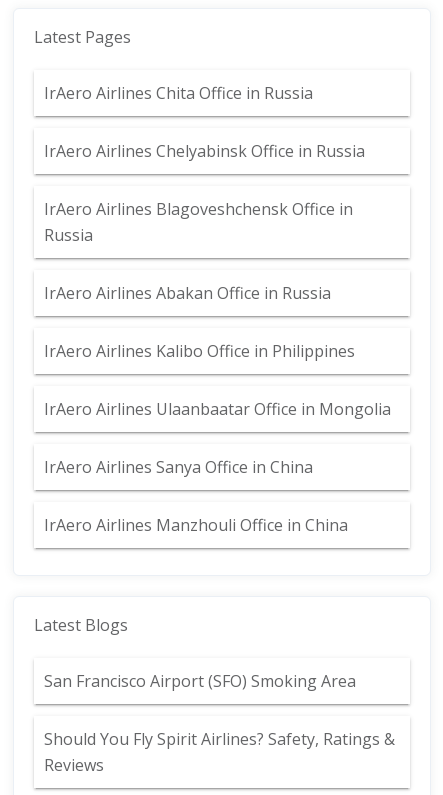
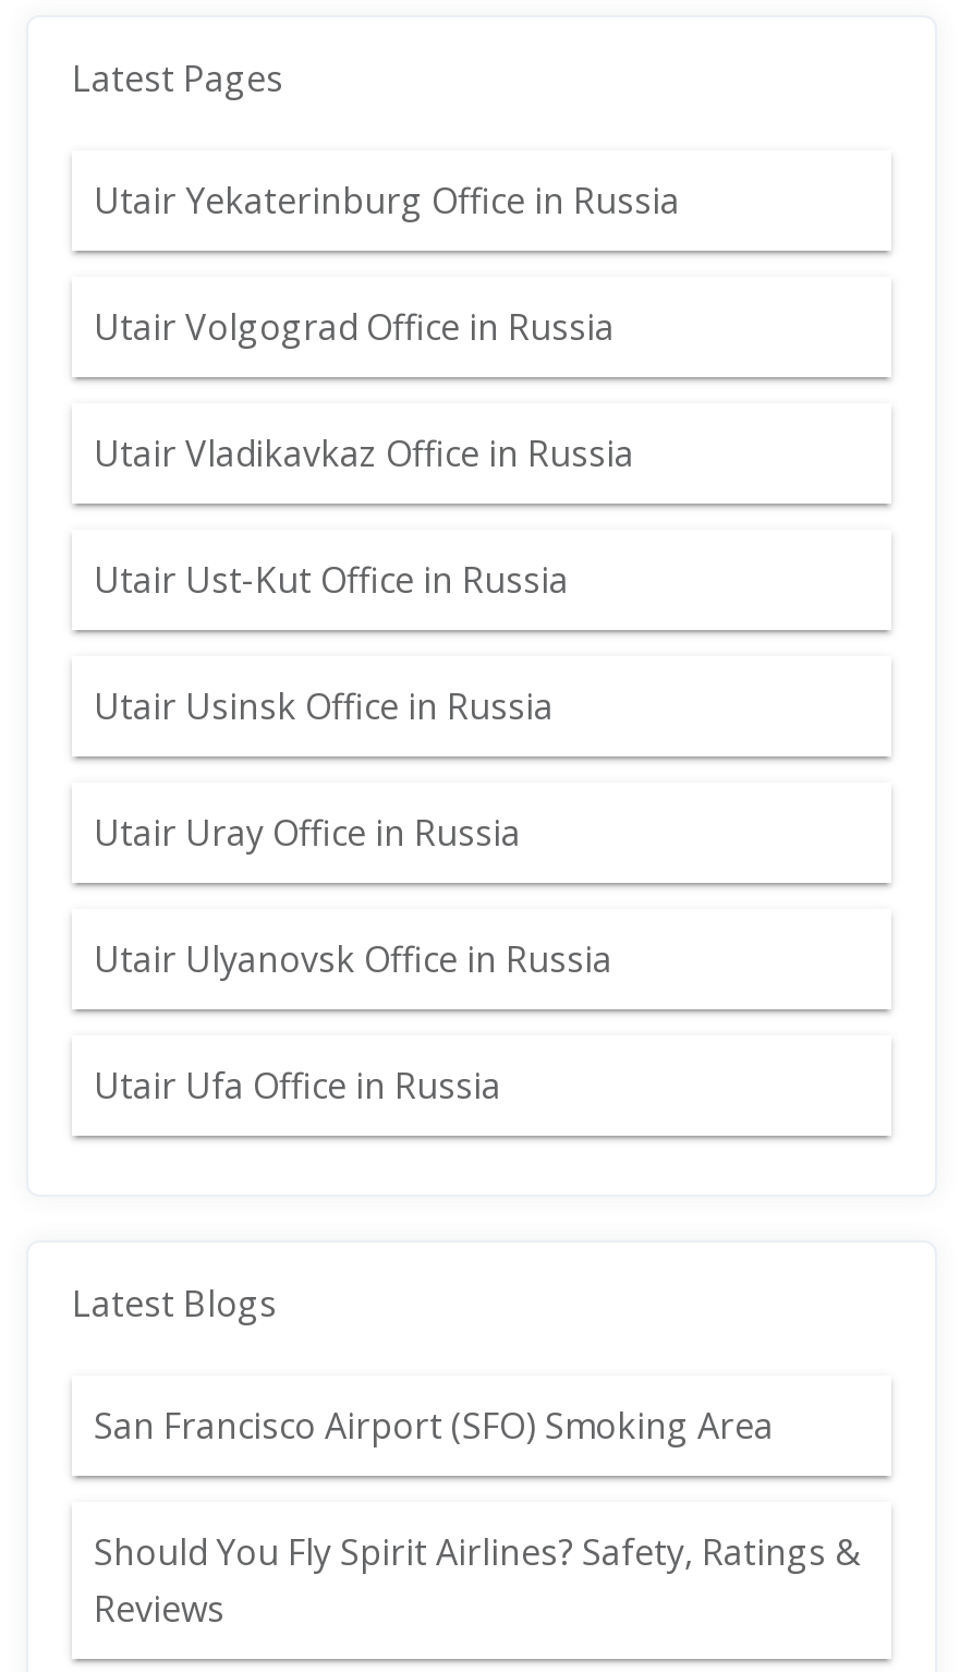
- IrAero Airlines Chita Office in Russia
+ Utair Yekaterinburg Office in Russia

- IrAero Airlines Chelyabinsk Office in Russia
+ Utair Volgograd Office in Russia

- IrAero Airlines Blagoveshchensk Office in
- Russia
+ Utair Vladikavkaz Office in Russia

- IrAero Airlines Abakan Office in Russia
+ Utair Ust-Kut Office in Russia

- IrAero Airlines Kalibo Office in Philippines
+ Utair Usinsk Office in Russia

- IrAero Airlines Ulaanbaatar Office in Mongolia
+ Utair Uray Office in Russia

- IrAero Airlines Sanya Office in China
+ Utair Ulyanovsk Office in Russia

- IrAero Airlines Manzhouli Office in China
+ Utair Ufa Office in Russia
